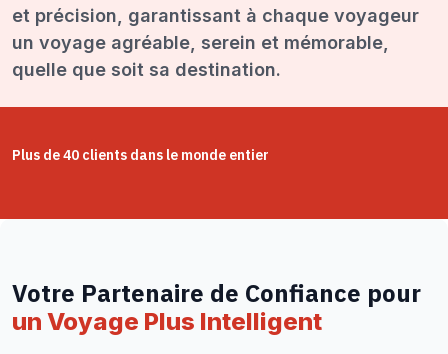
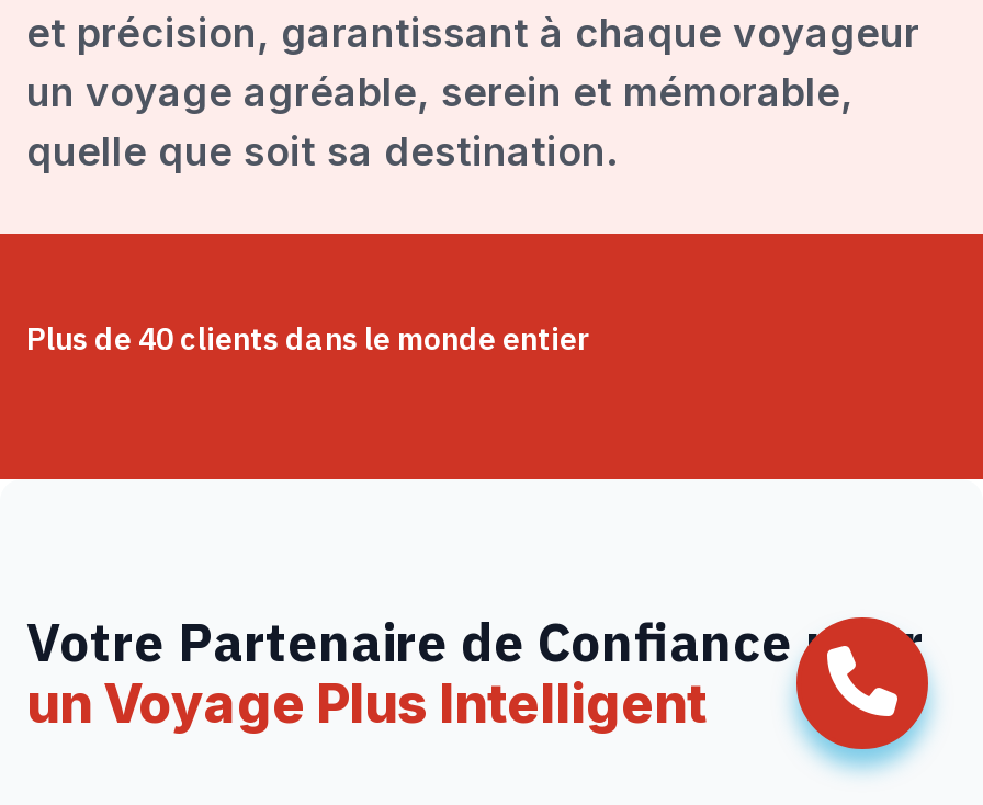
+ [image]
